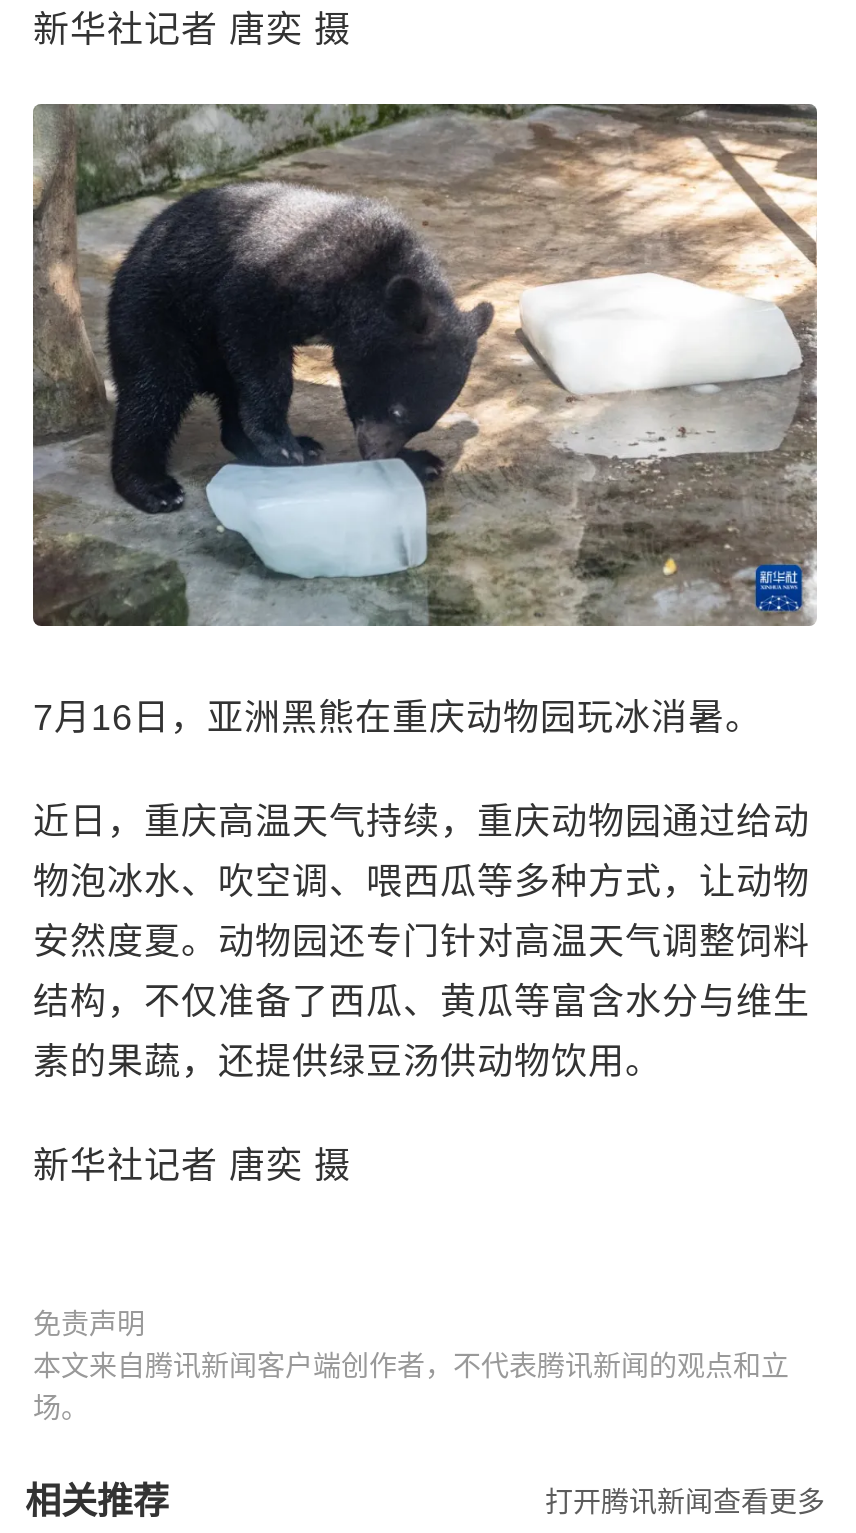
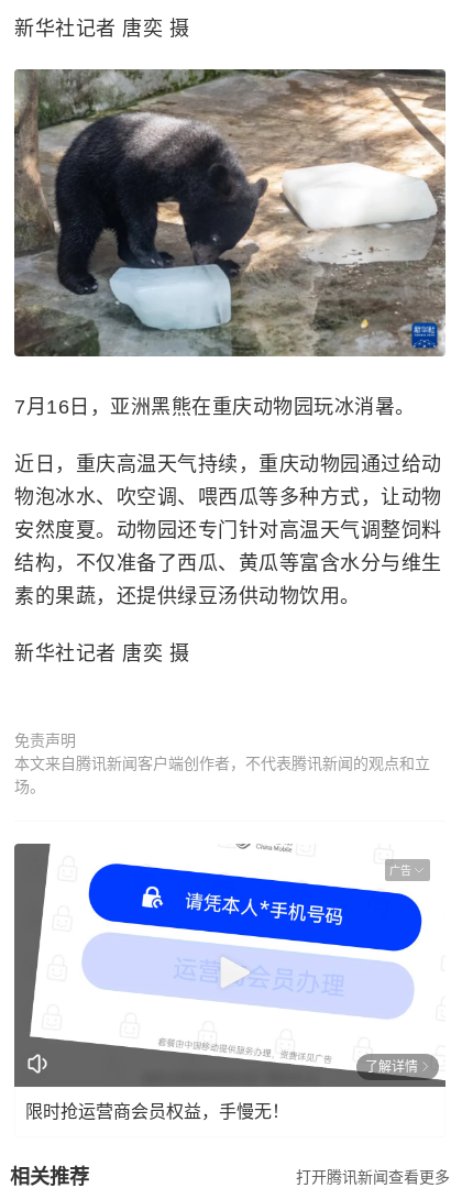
+ [image]
+ 广告

+ 了解详情
+ 限时抢运营商会员权益，手慢无！
